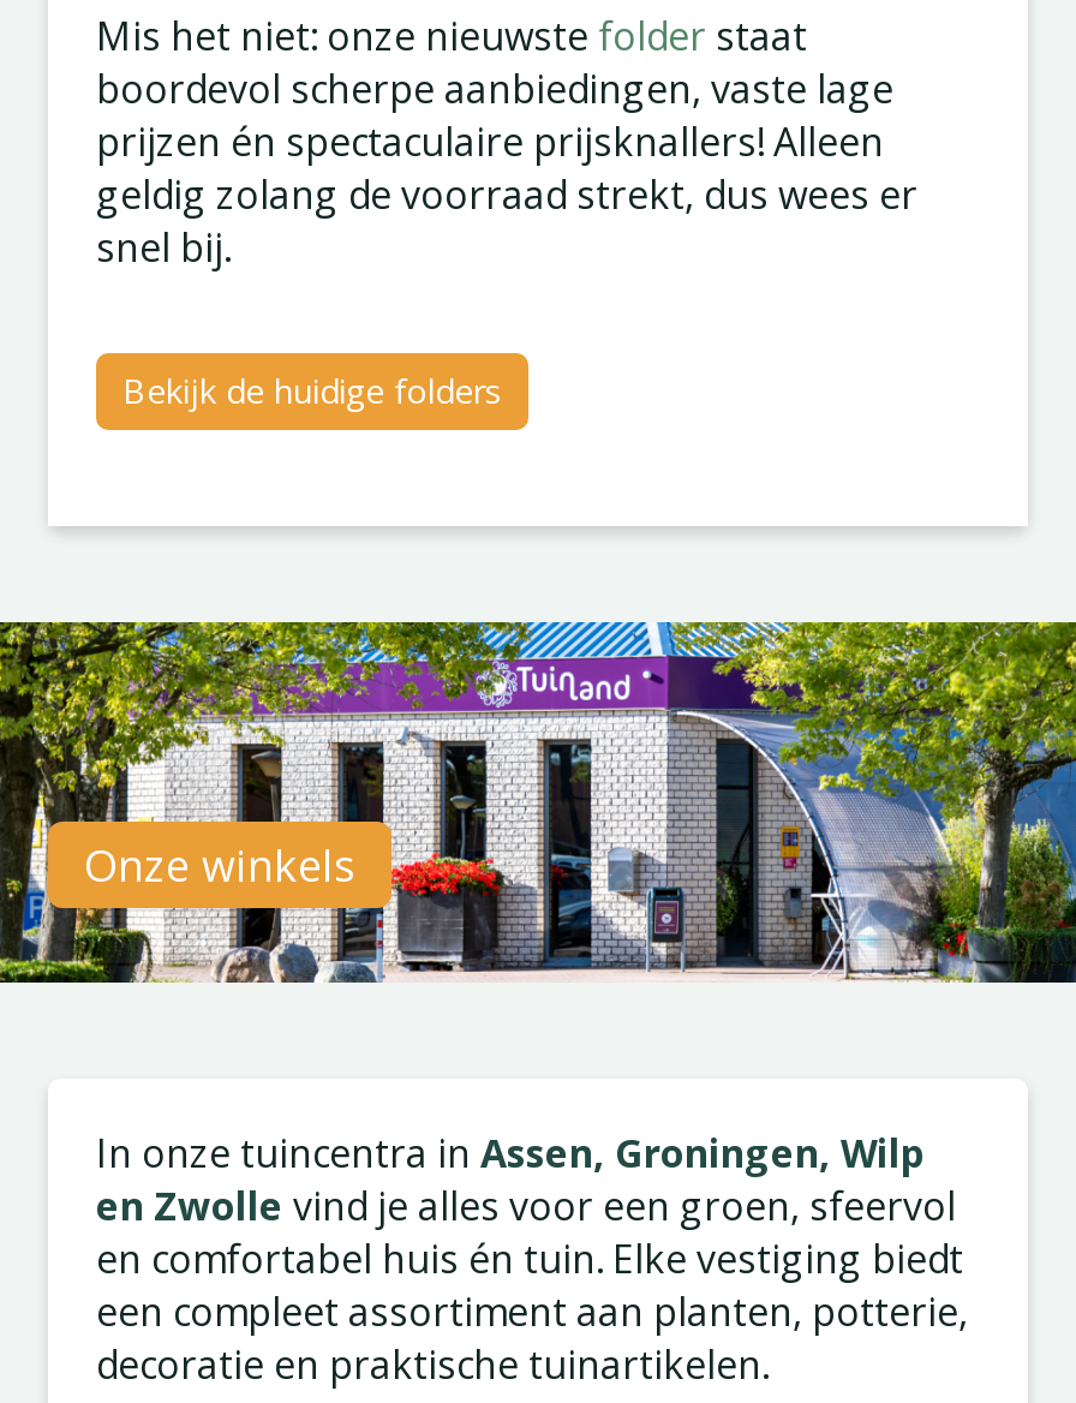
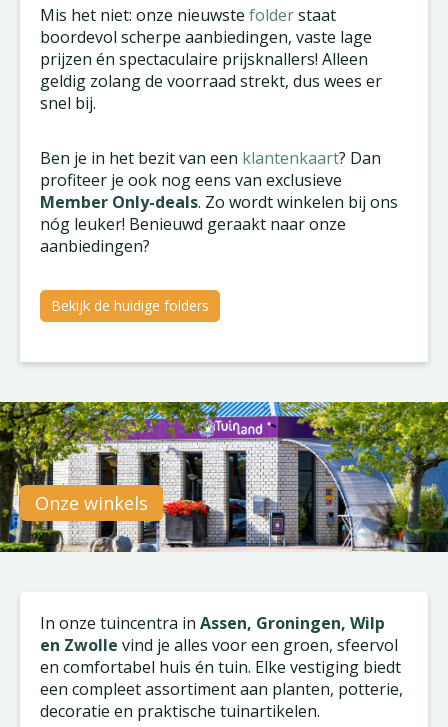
+ Ben je in het bezit van een klantenkaart? Dan
+ profiteer je ook nog eens van exclusieve
+ Member Only-deals. Zo wordt winkelen bij ons
+ nóg leuker! Benieuwd geraakt naar onze
+ aanbiedingen?
